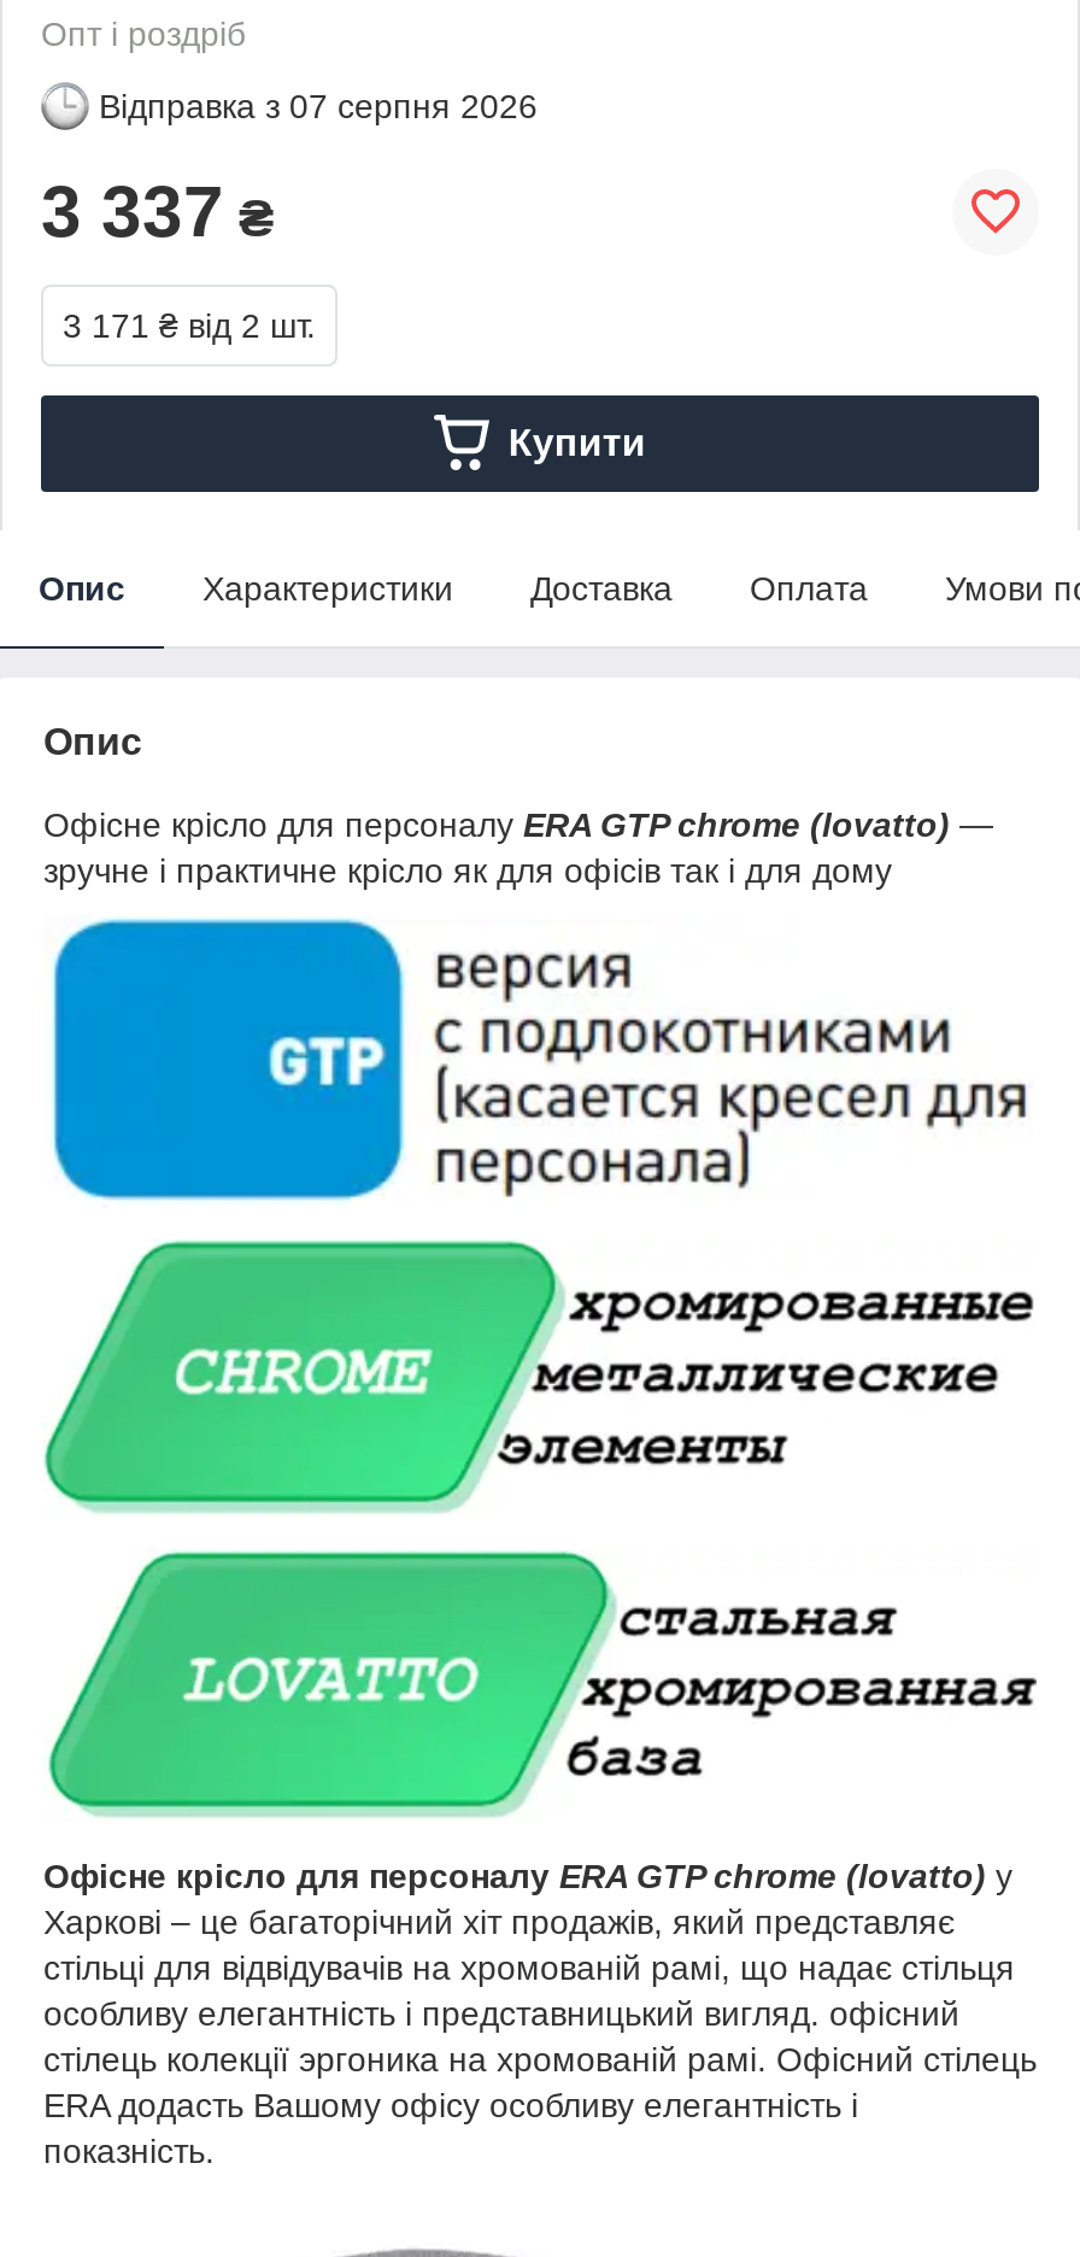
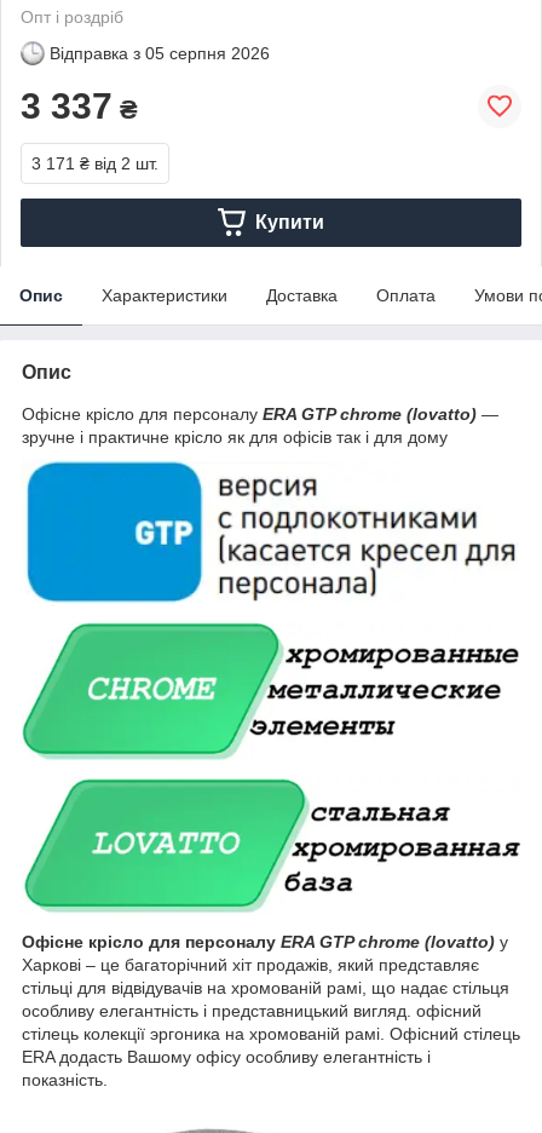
- Відправка з 07 серпня 2026
+ Відправка з 05 серпня 2026
